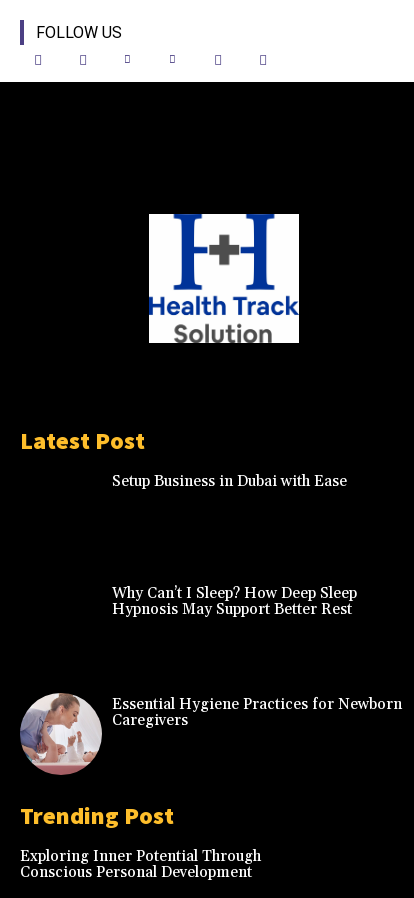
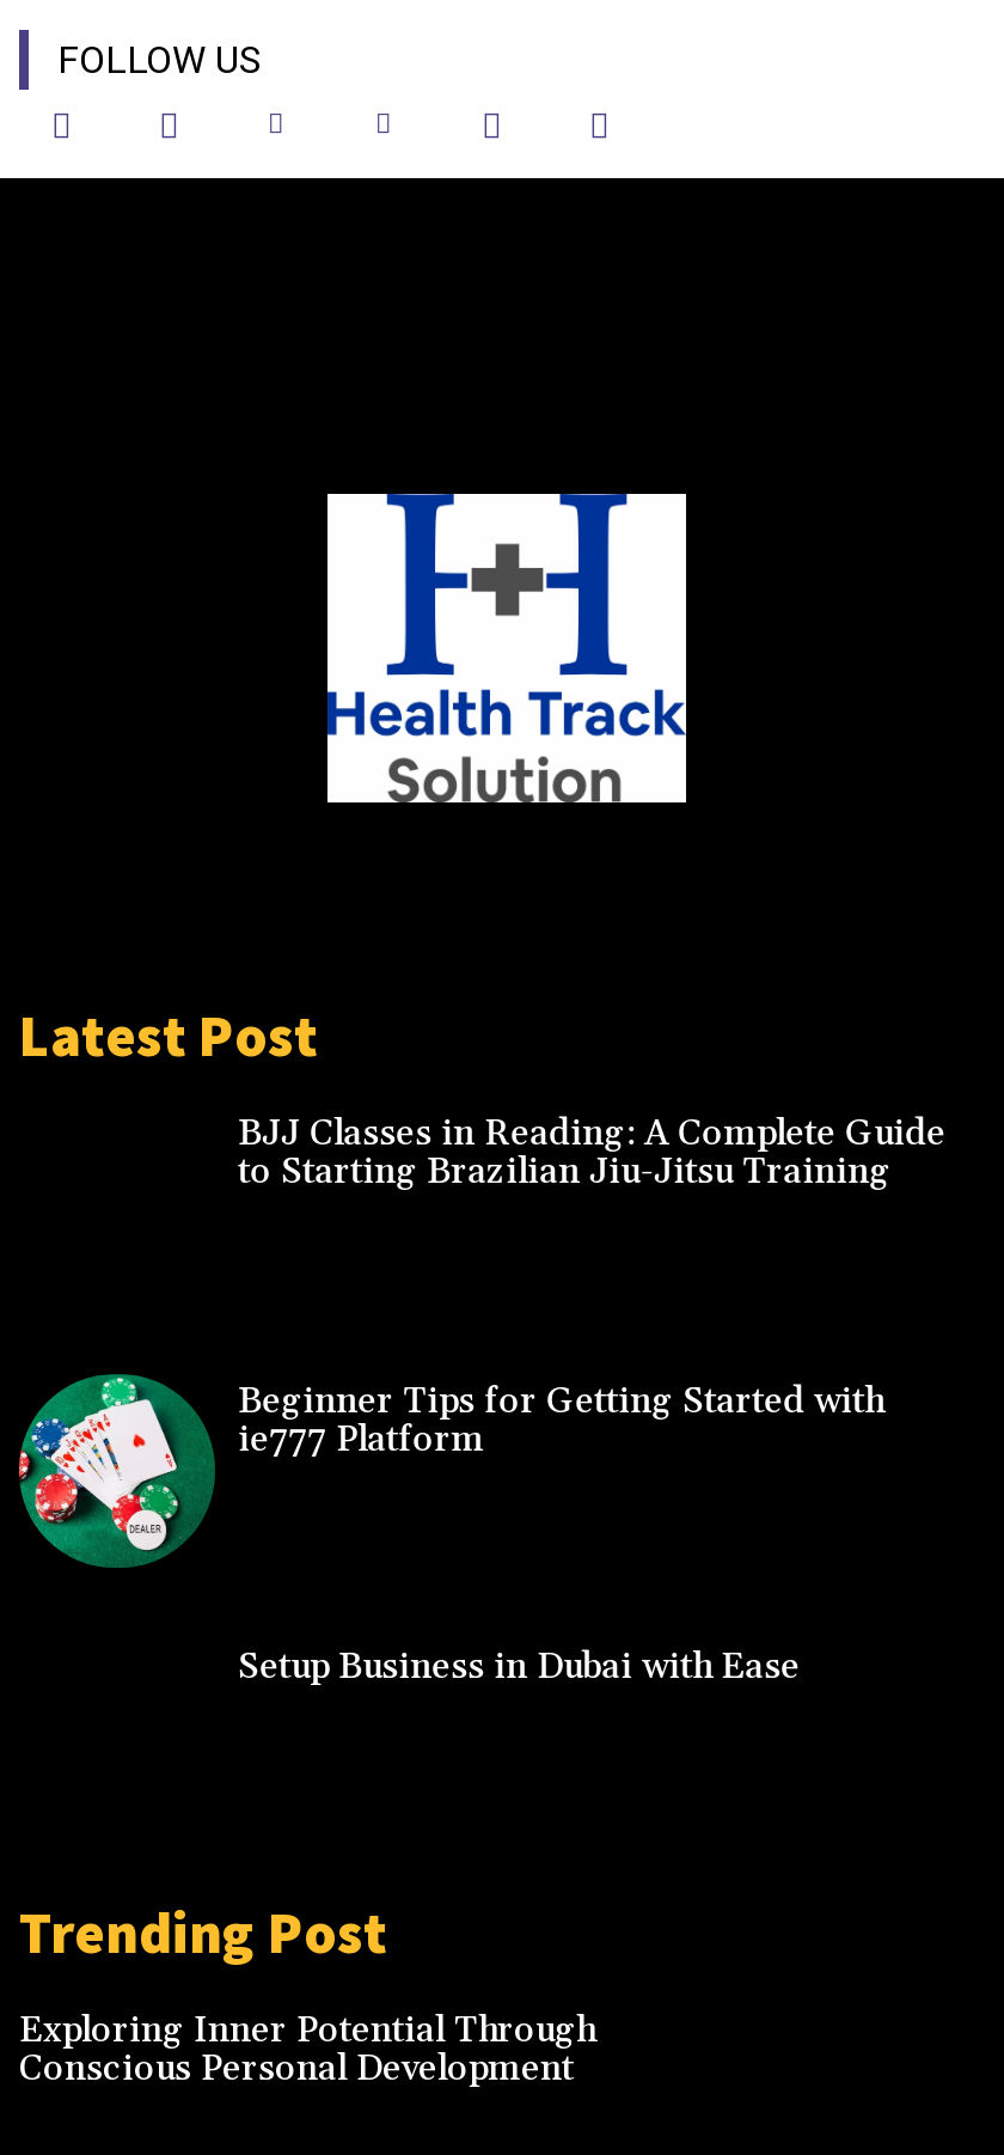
+ [image]
+ Beginner Tips for Getting Started with
+ ie777 Platform

+ BJJ Classes in Reading: A Complete Guide
+ to Starting Brazilian Jiu-Jitsu Training

moved down: Setup Business in Dubai with Ease

- Why Can’t I Sleep? How Deep Sleep
- Hypnosis May Support Better Rest

- [image]
- Essential Hygiene Practices for Newborn
- Caregivers
